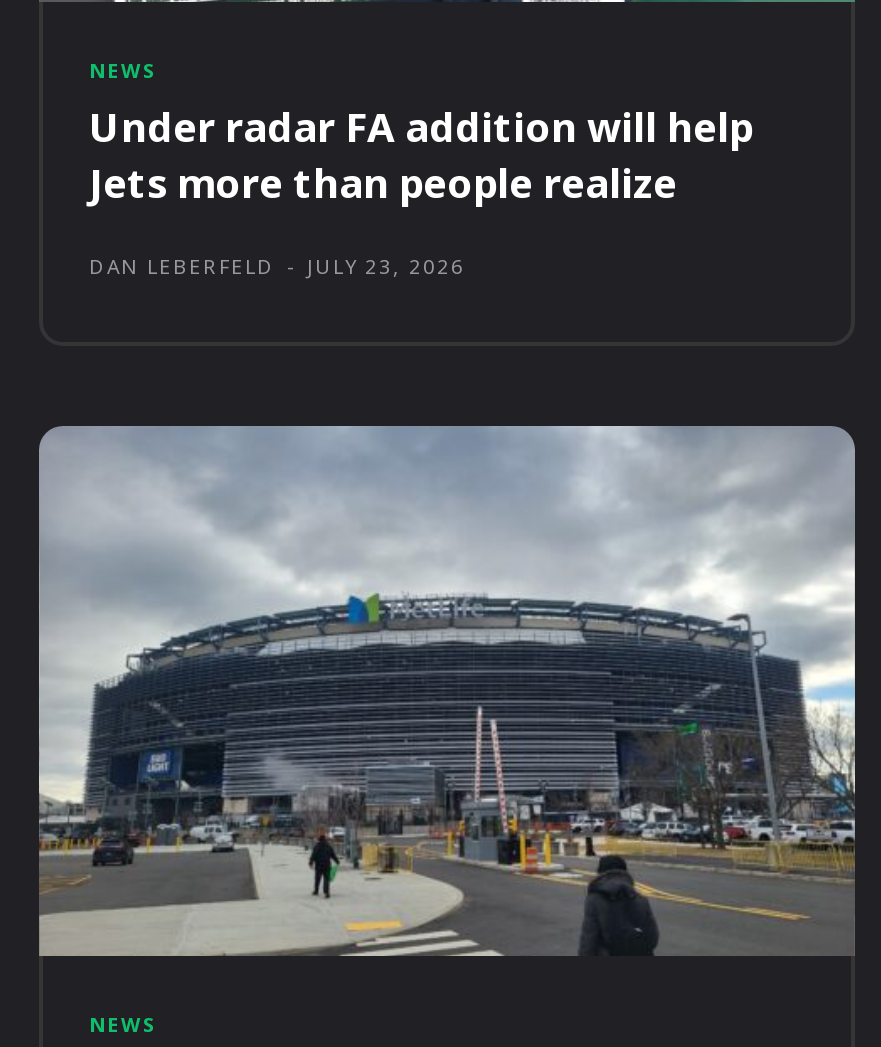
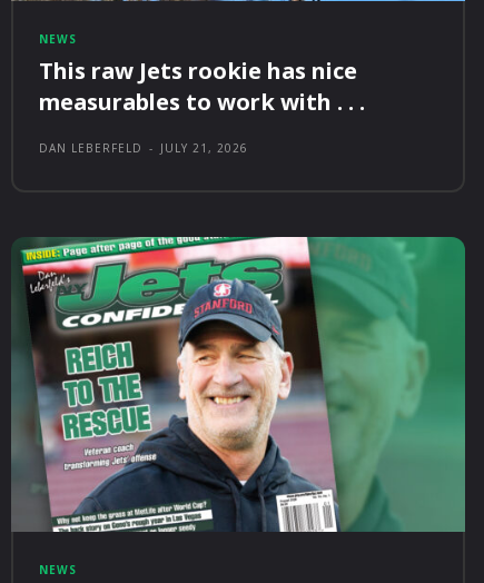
- Under radar FA addition will help
- Jets more than people realize
+ This raw Jets rookie has nice
+ measurables to work with . . .

- DAN LEBERFELD - JULY 23, 2026
+ DAN LEBERFELD - JULY 21, 2026

- [image]
+ [image]
